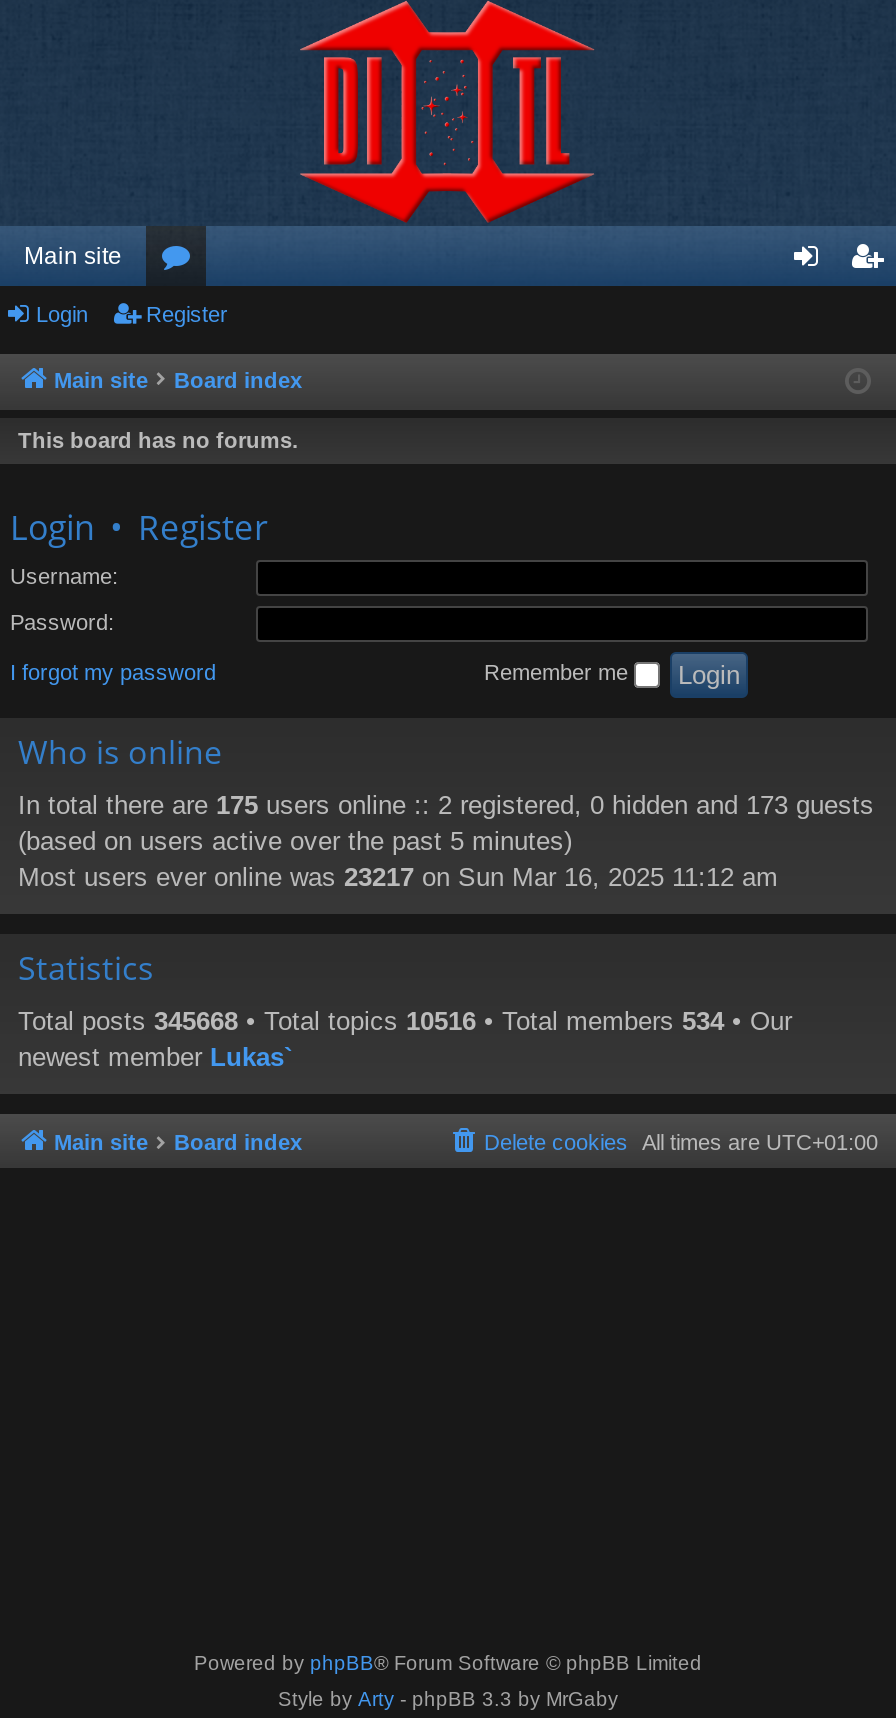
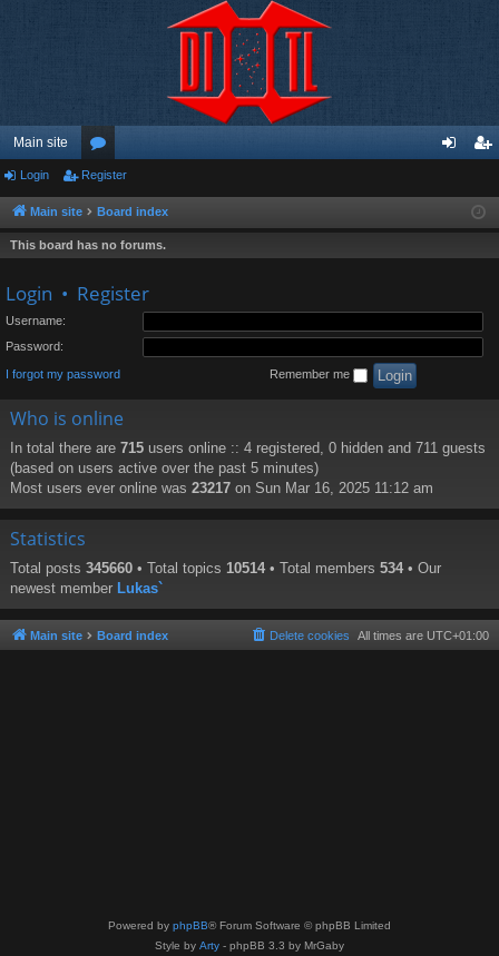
- In total there are 175 users online :: 2 registered, 0 hidden and 173 guests
+ In total there are 715 users online :: 4 registered, 0 hidden and 711 guests

- Total posts 345668 • Total topics 10516 • Total members 534 • Our
+ Total posts 345660 • Total topics 10514 • Total members 534 • Our
